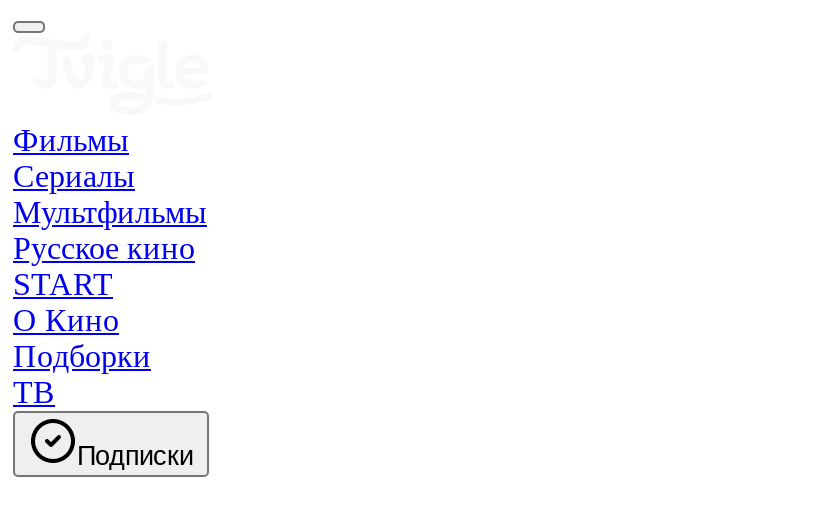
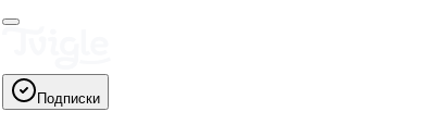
- Фильмы
- Сериалы
- Мультфильмы
- Русское кино
- START
- О Кино
- Подборки
- ТВ
